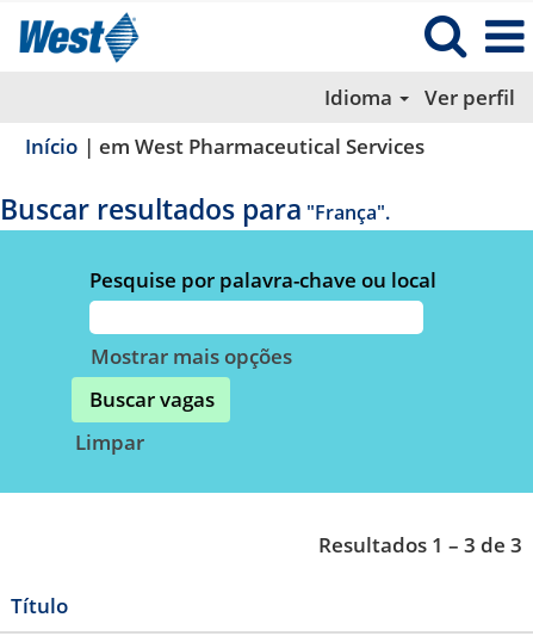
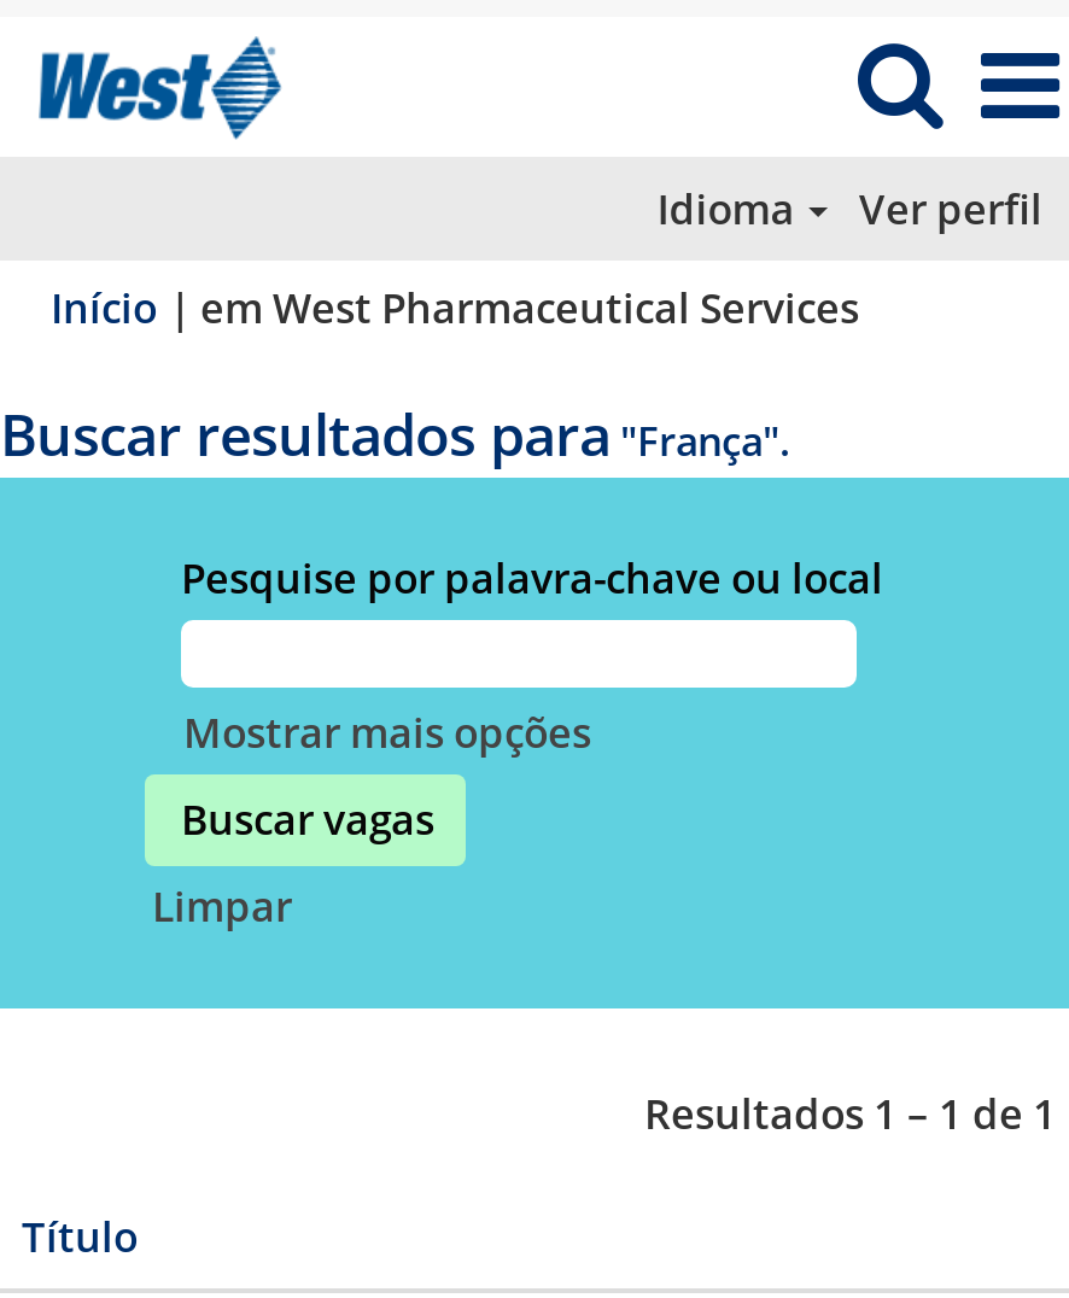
- Resultados 1 – 3 de 3
+ Resultados 1 – 1 de 1
